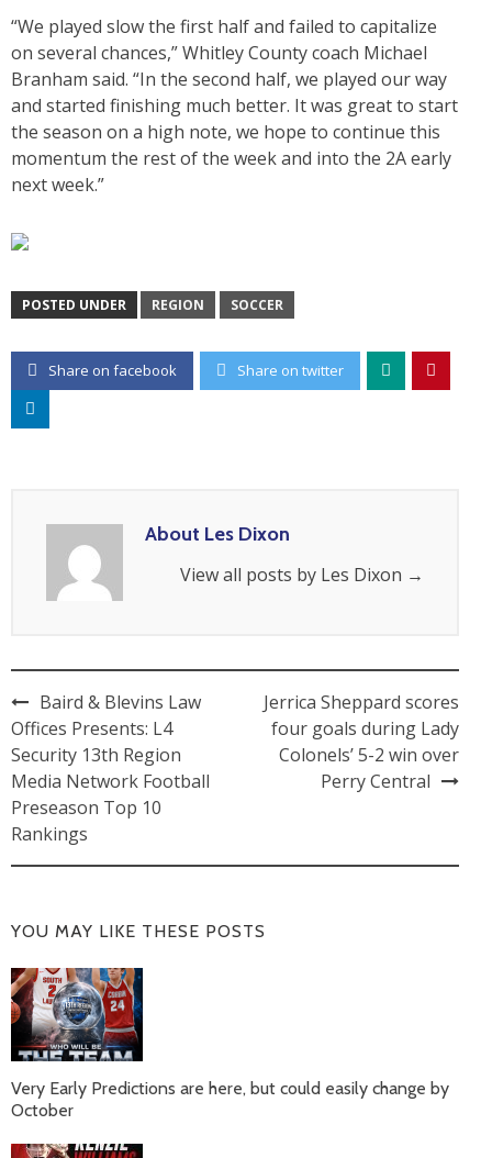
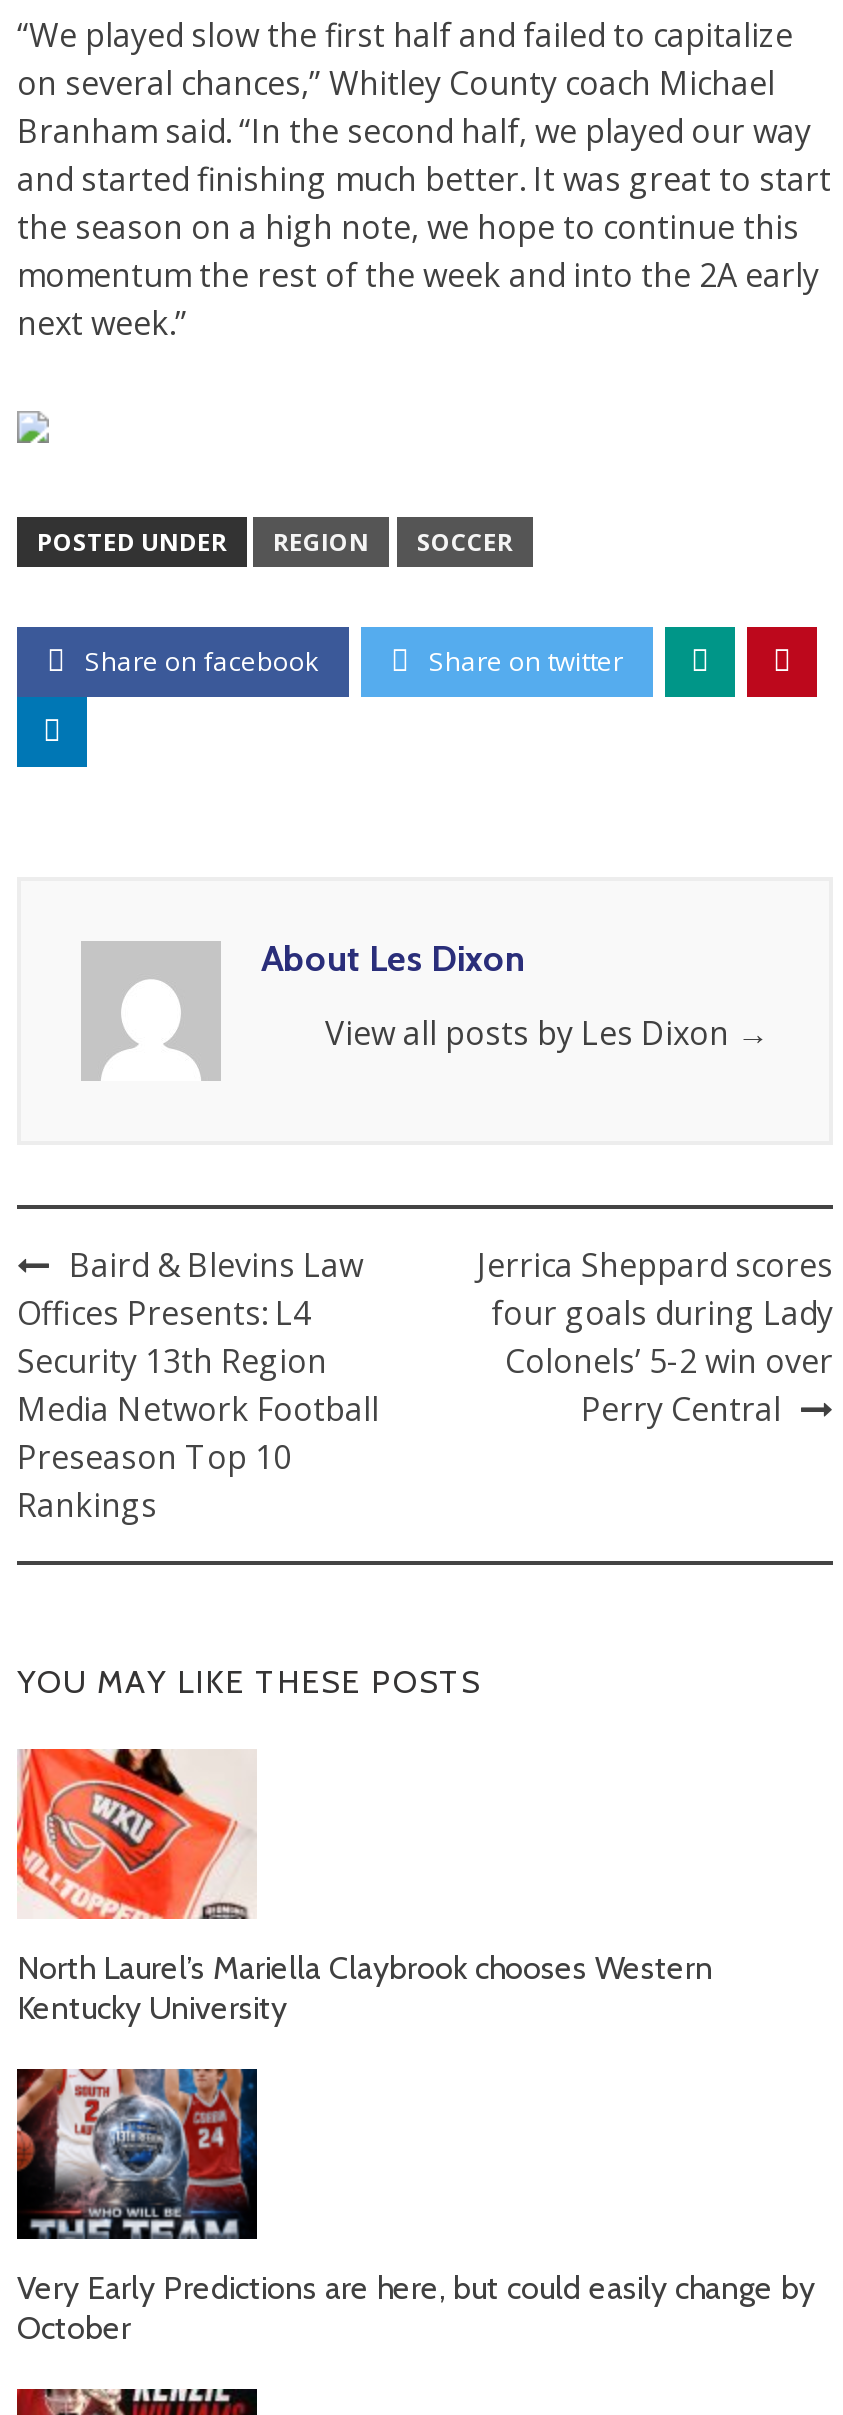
+ [image]
+ North Laurel’s Mariella Claybrook chooses Western
+ Kentucky University
